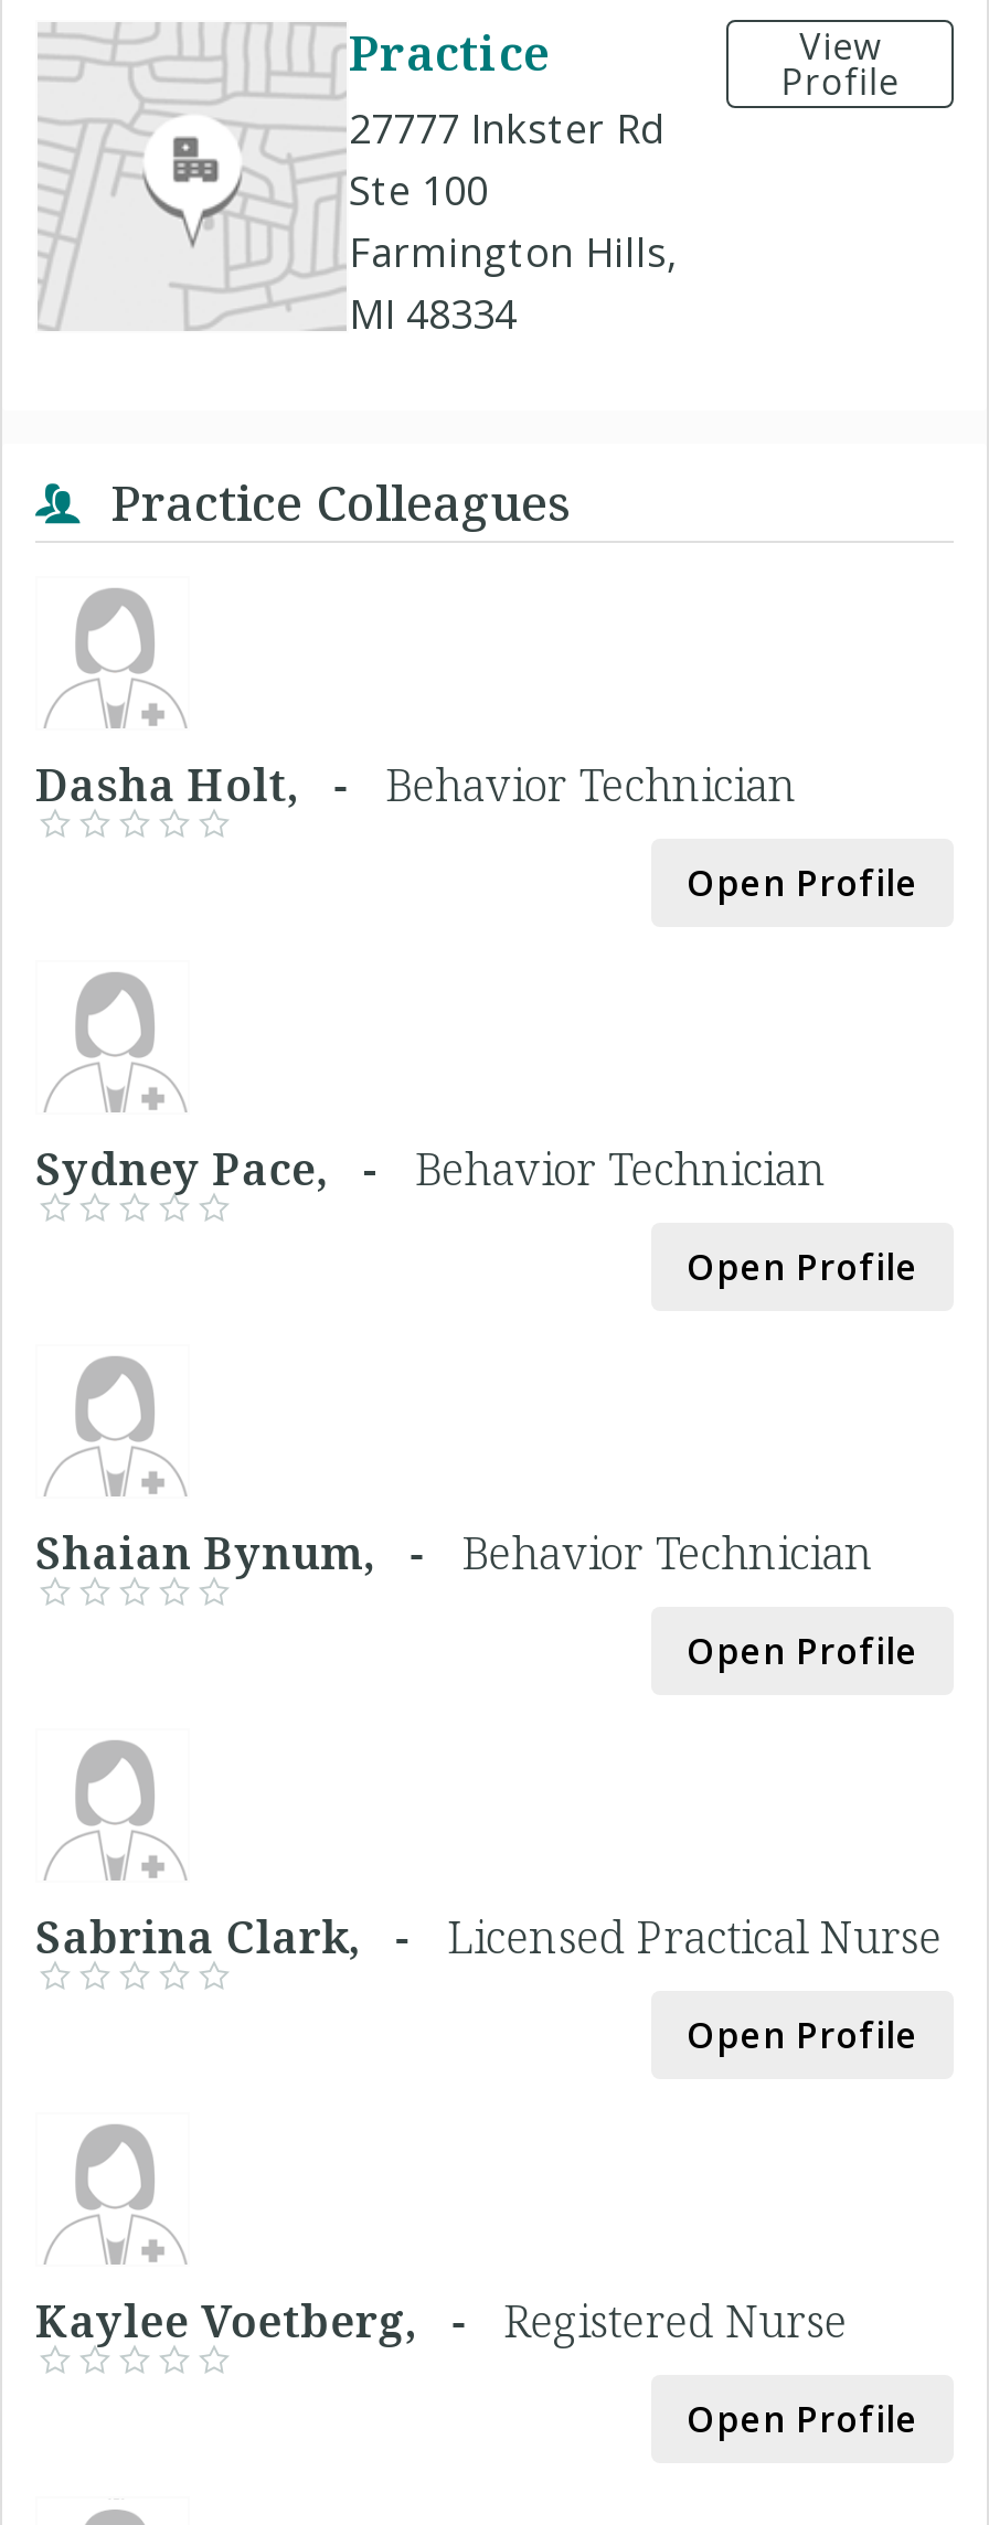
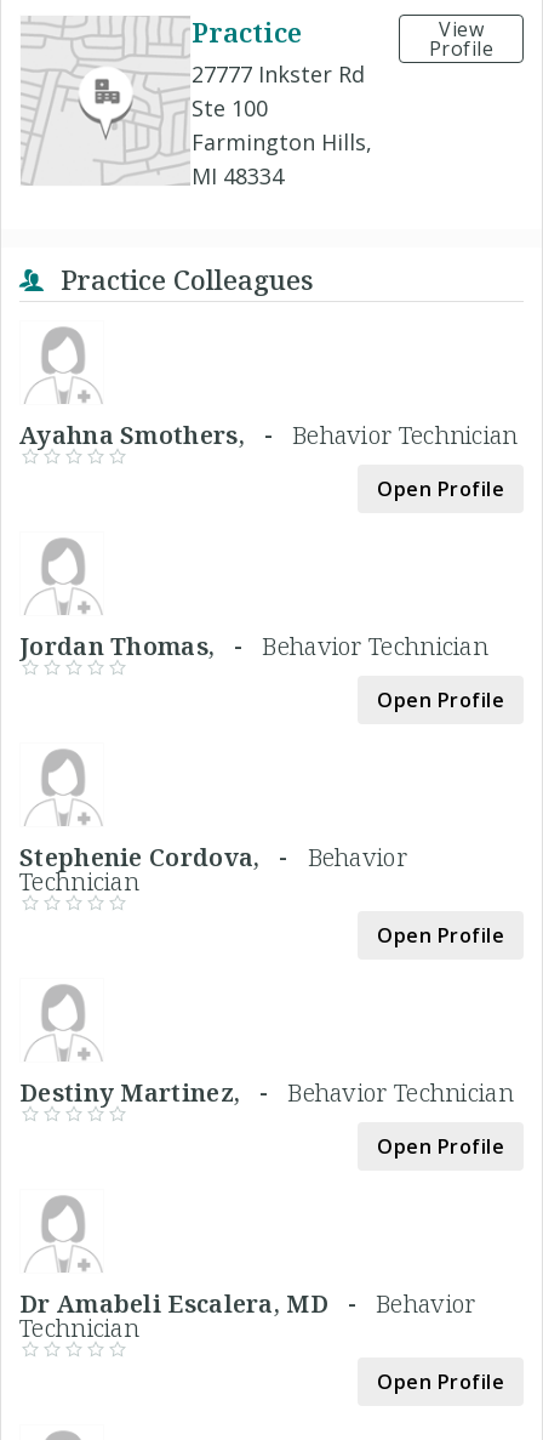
- Dasha Holt, - Behavior Technician
+ Ayahna Smothers, - Behavior Technician

- Sydney Pace, - Behavior Technician
+ Jordan Thomas, - Behavior Technician

- Shaian Bynum, - Behavior Technician
+ Stephenie Cordova, - Behavior
+ Technician

- Sabrina Clark, - Licensed Practical Nurse
+ Destiny Martinez, - Behavior Technician

- Kaylee Voetberg, - Registered Nurse
+ Dr Amabeli Escalera, MD - Behavior
+ Technician
